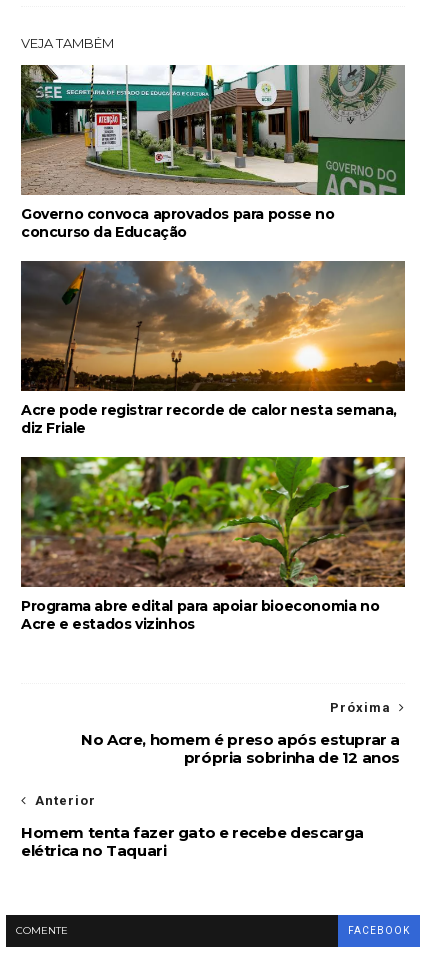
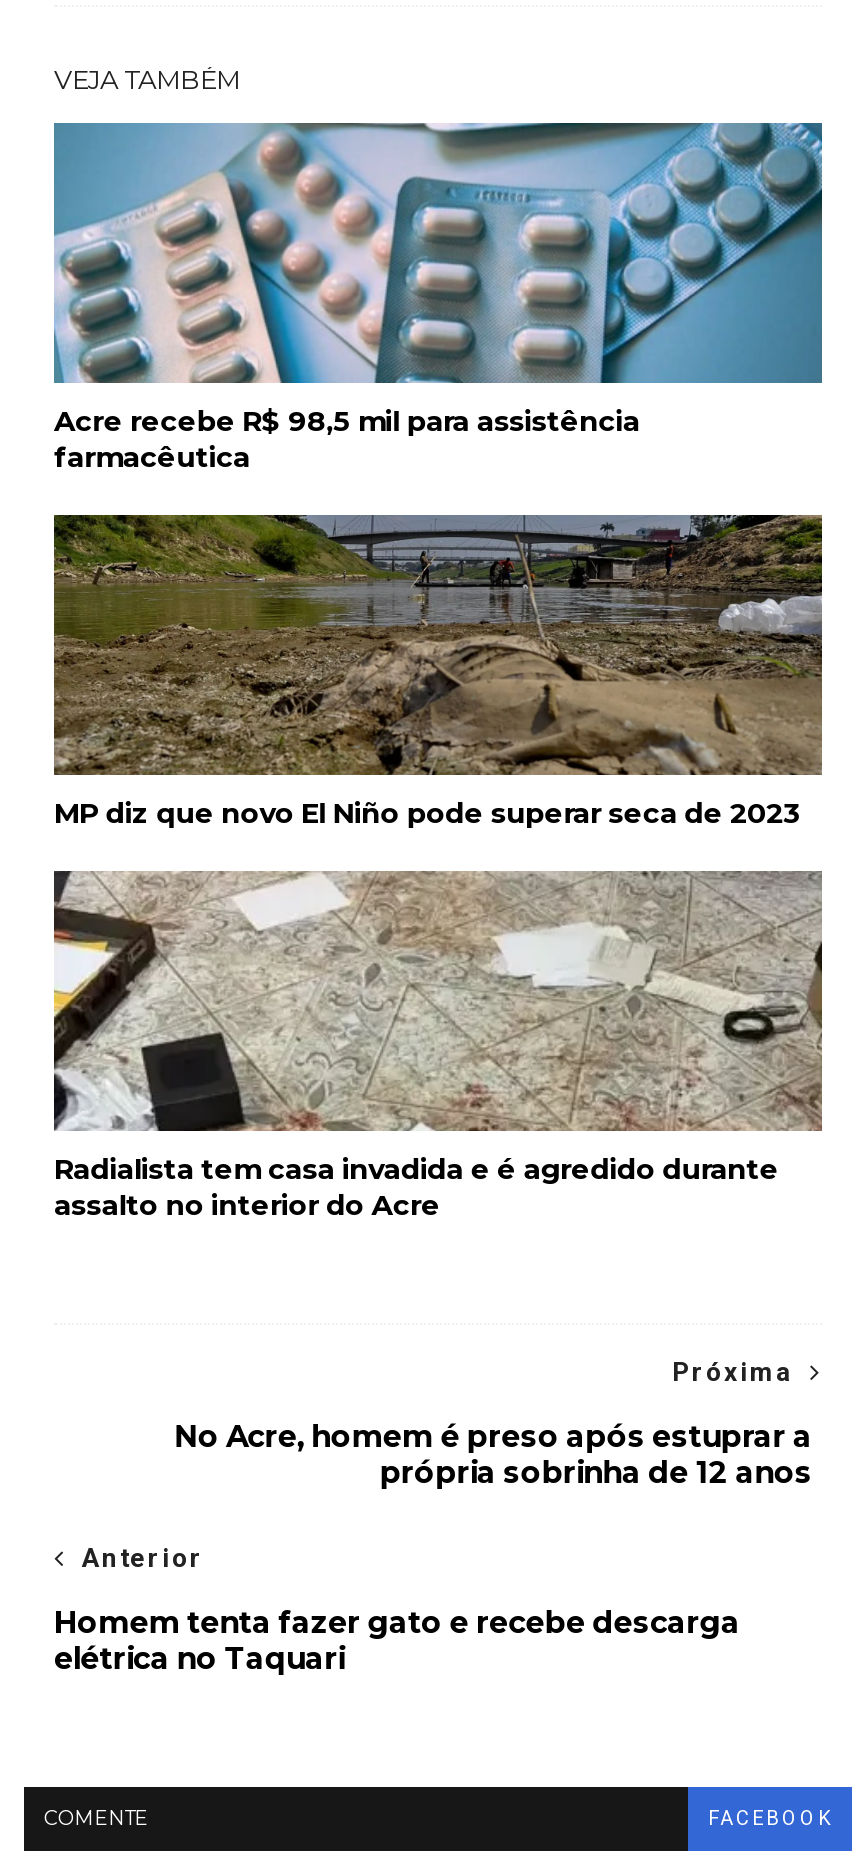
- [image]
- Governo convoca aprovados para posse no
- concurso da Educação
+ [image]
+ Acre recebe R$ 98,5 mil para assistência
+ farmacêutica

- [image]
- Acre pode registrar recorde de calor nesta semana,
- diz Friale
+ [image]
+ MP diz que novo El Niño pode superar seca de 2023

- [image]
- Programa abre edital para apoiar bioeconomia no
- Acre e estados vizinhos
+ [image]
+ Radialista tem casa invadida e é agredido durante
+ assalto no interior do Acre
